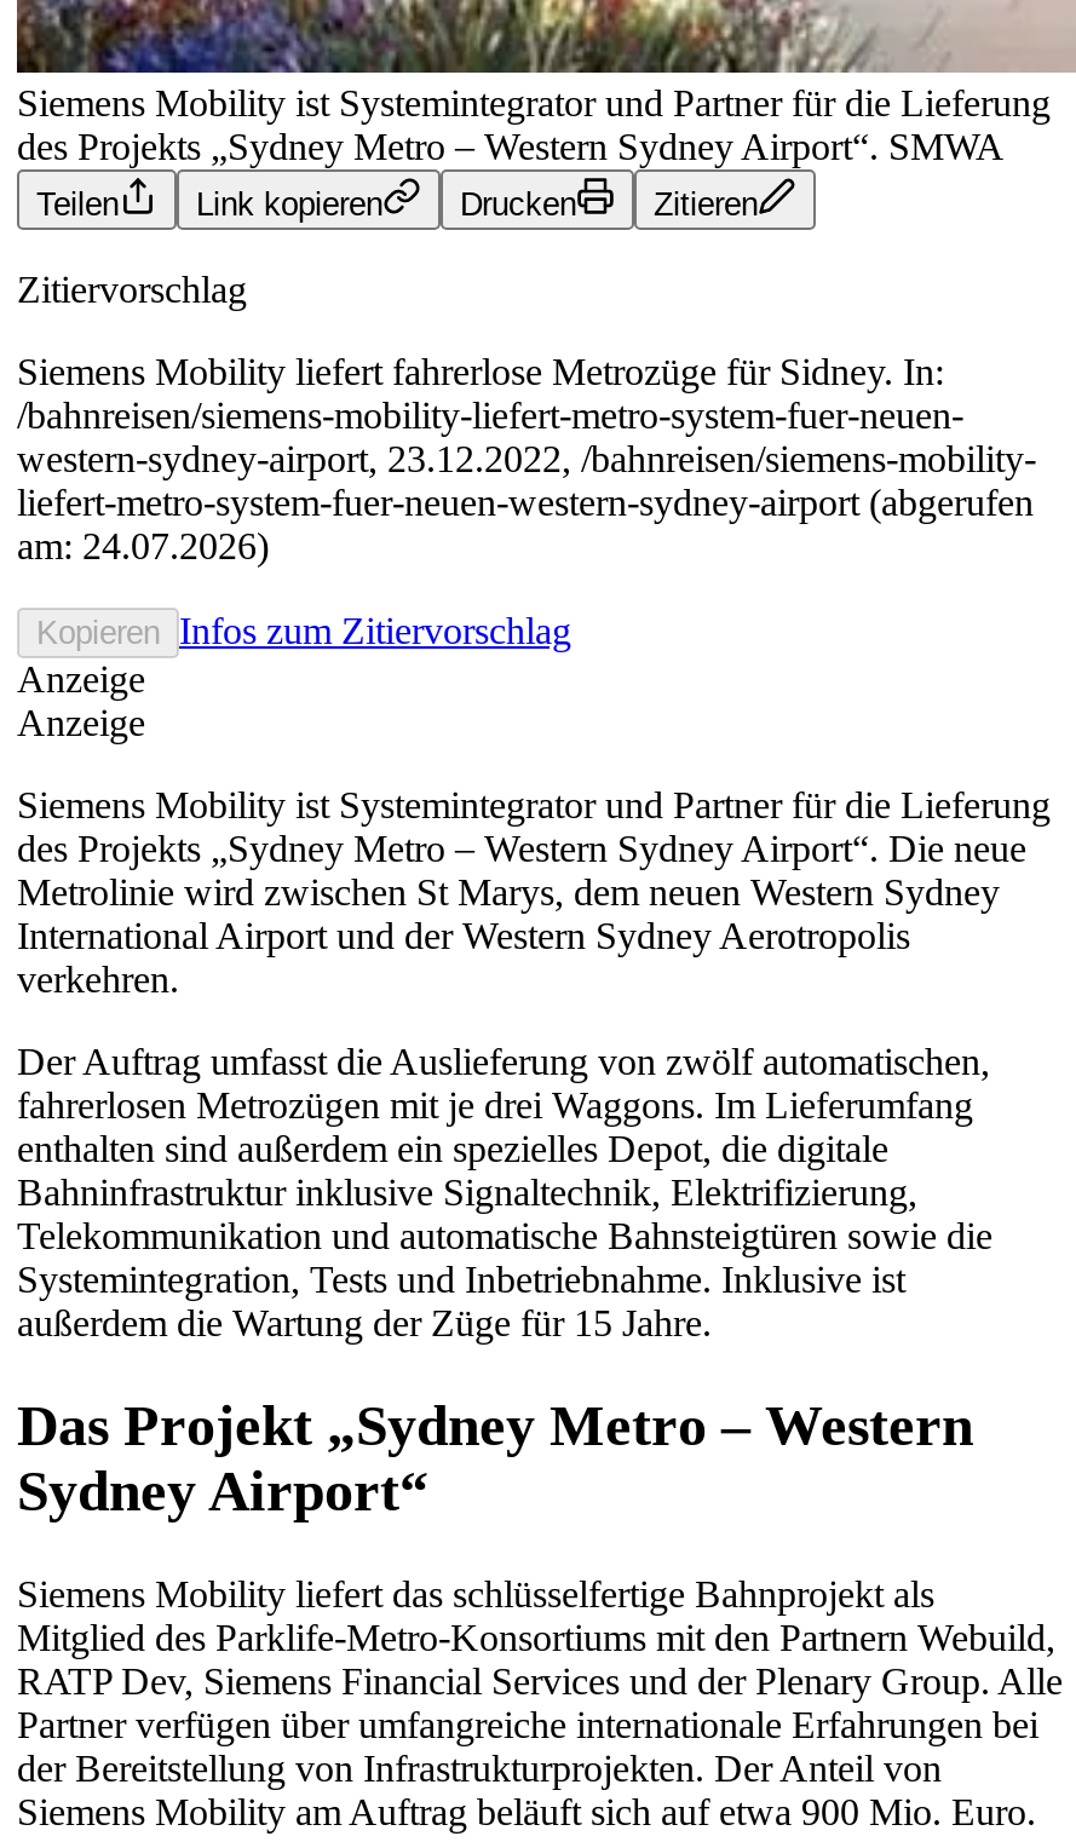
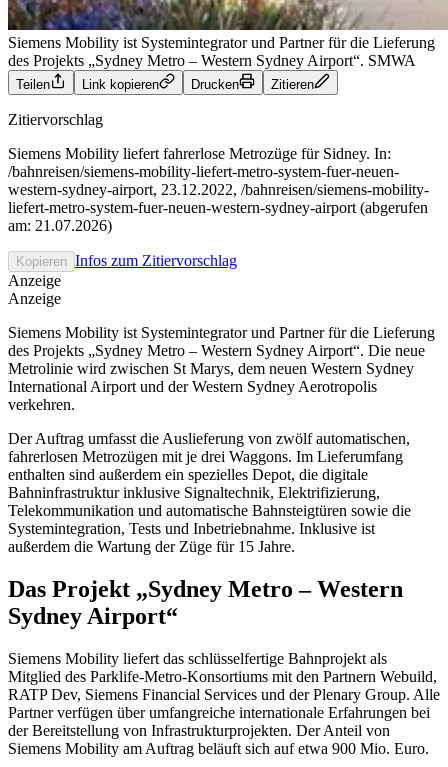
- am: 24.07.2026)
+ am: 21.07.2026)
